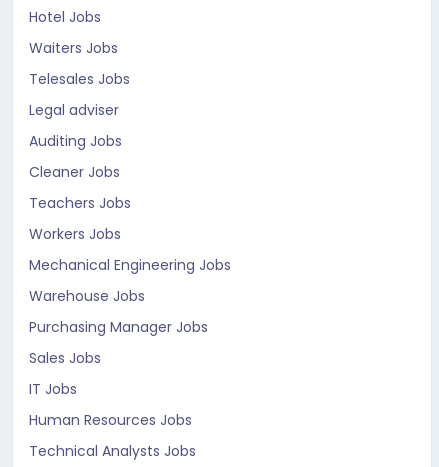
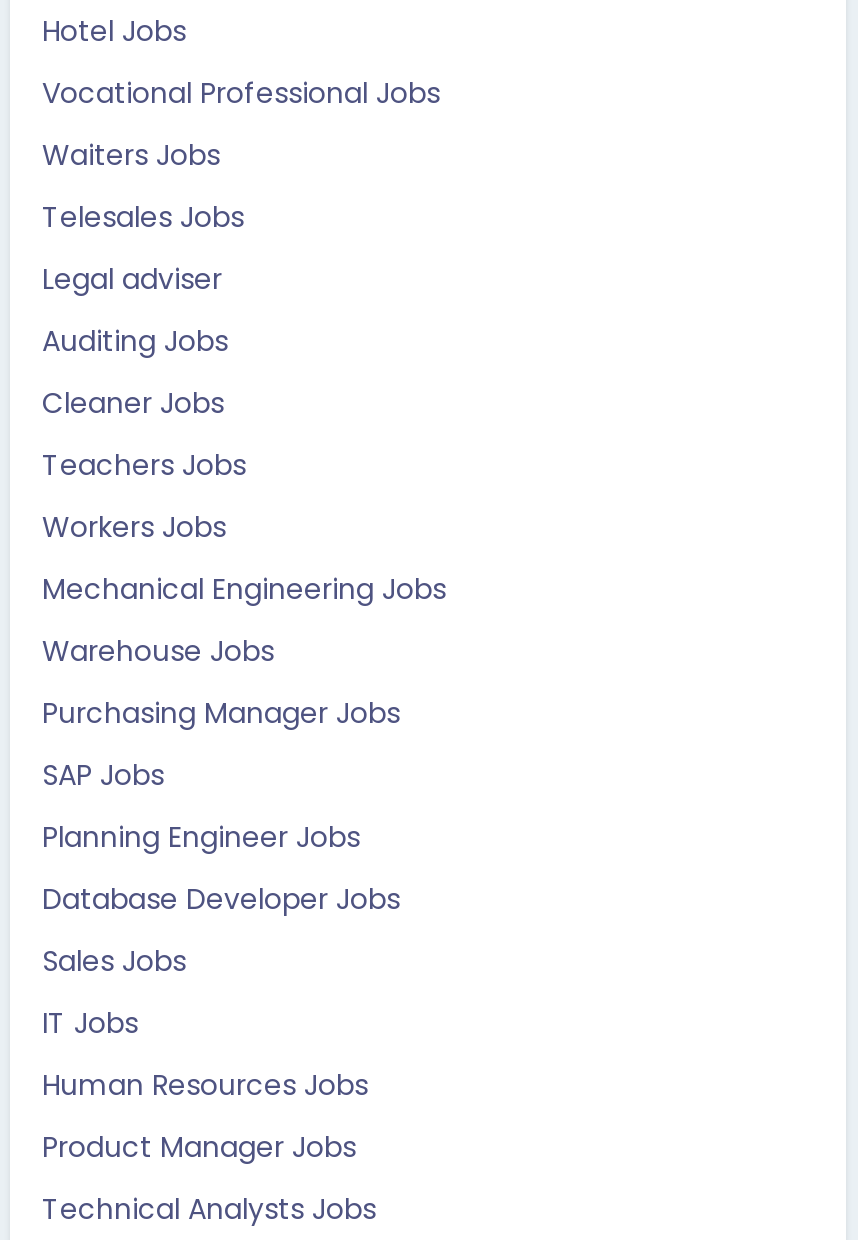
+ Vocational Professional Jobs

+ SAP Jobs
+ Planning Engineer Jobs
+ Database Developer Jobs

+ Product Manager Jobs
